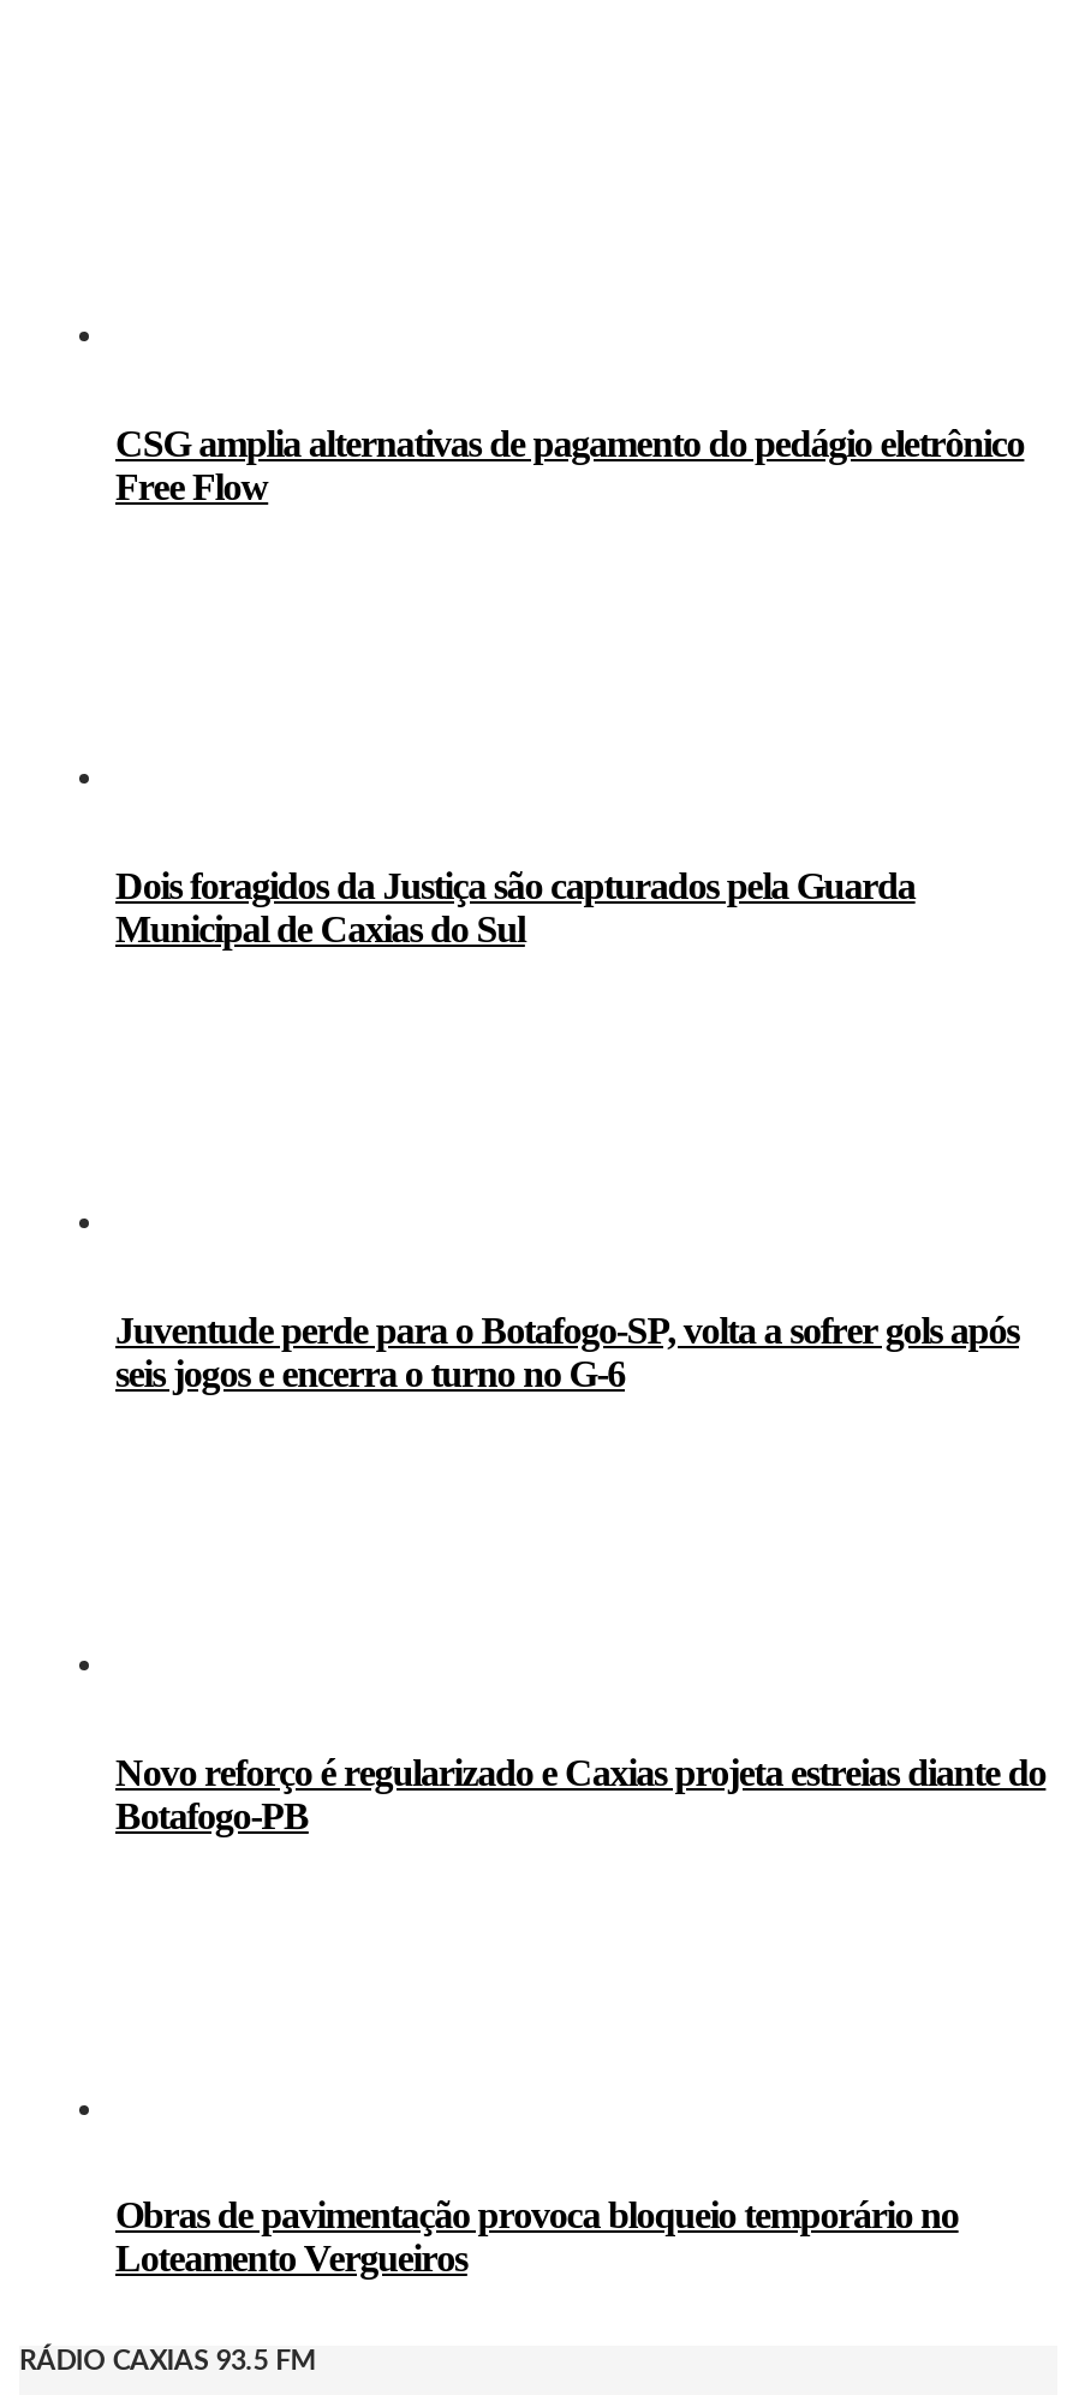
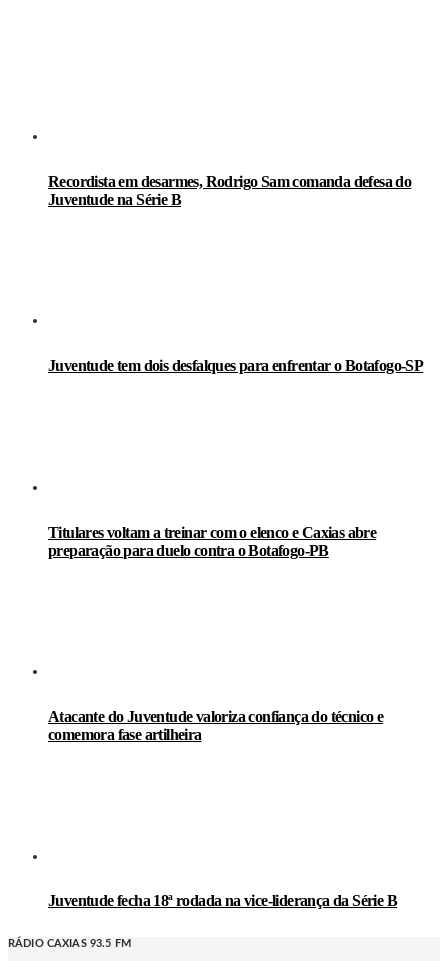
- CSG amplia alternativas de pagamento do pedágio eletrônico
- Free Flow
+ Recordista em desarmes, Rodrigo Sam comanda defesa do
+ Juventude na Série B

- Dois foragidos da Justiça são capturados pela Guarda
- Municipal de Caxias do Sul
+ Juventude tem dois desfalques para enfrentar o Botafogo-SP

- Juventude perde para o Botafogo-SP, volta a sofrer gols após
- seis jogos e encerra o turno no G-6
+ Titulares voltam a treinar com o elenco e Caxias abre
+ preparação para duelo contra o Botafogo-PB

- Novo reforço é regularizado e Caxias projeta estreias diante do
- Botafogo-PB
+ Atacante do Juventude valoriza confiança do técnico e
+ comemora fase artilheira

- Obras de pavimentação provoca bloqueio temporário no
- Loteamento Vergueiros
+ Juventude fecha 18ª rodada na vice-liderança da Série B
